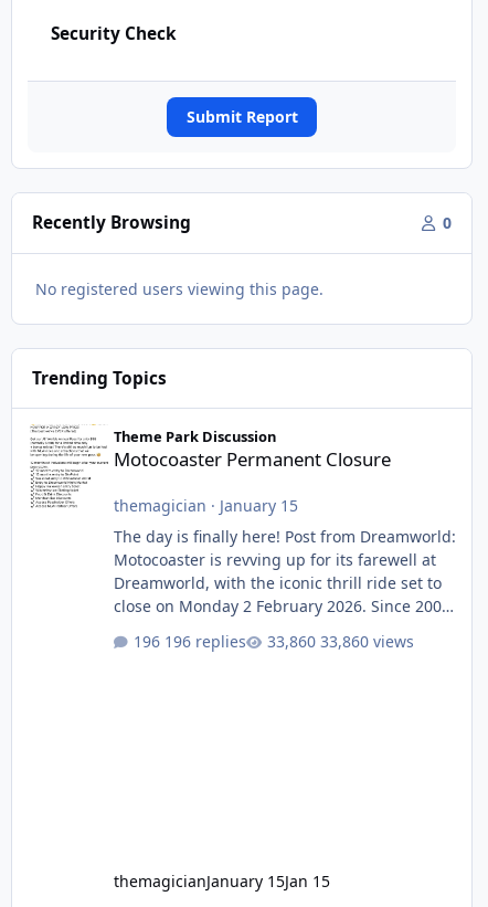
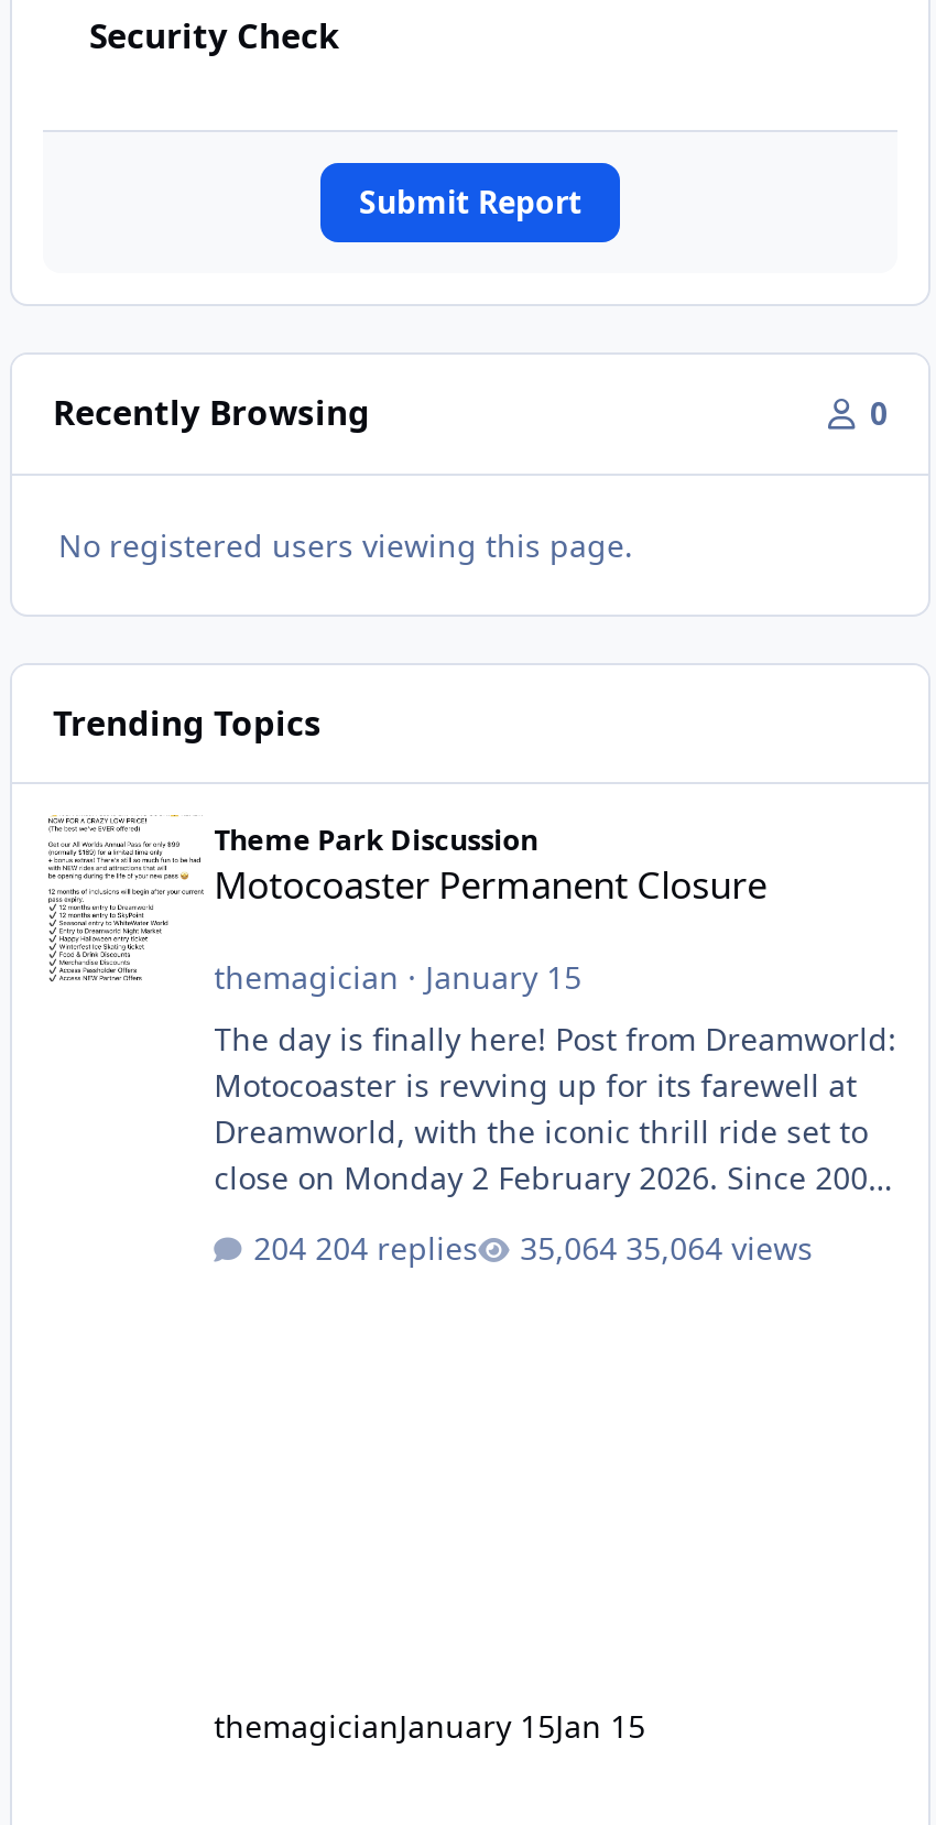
- 196 replies
+ 204 replies

- 33,860 views
+ 35,064 views
